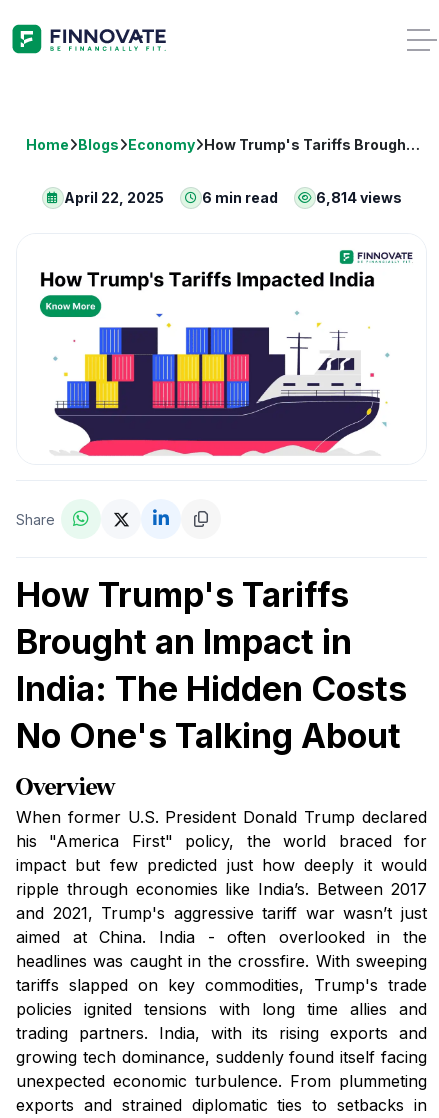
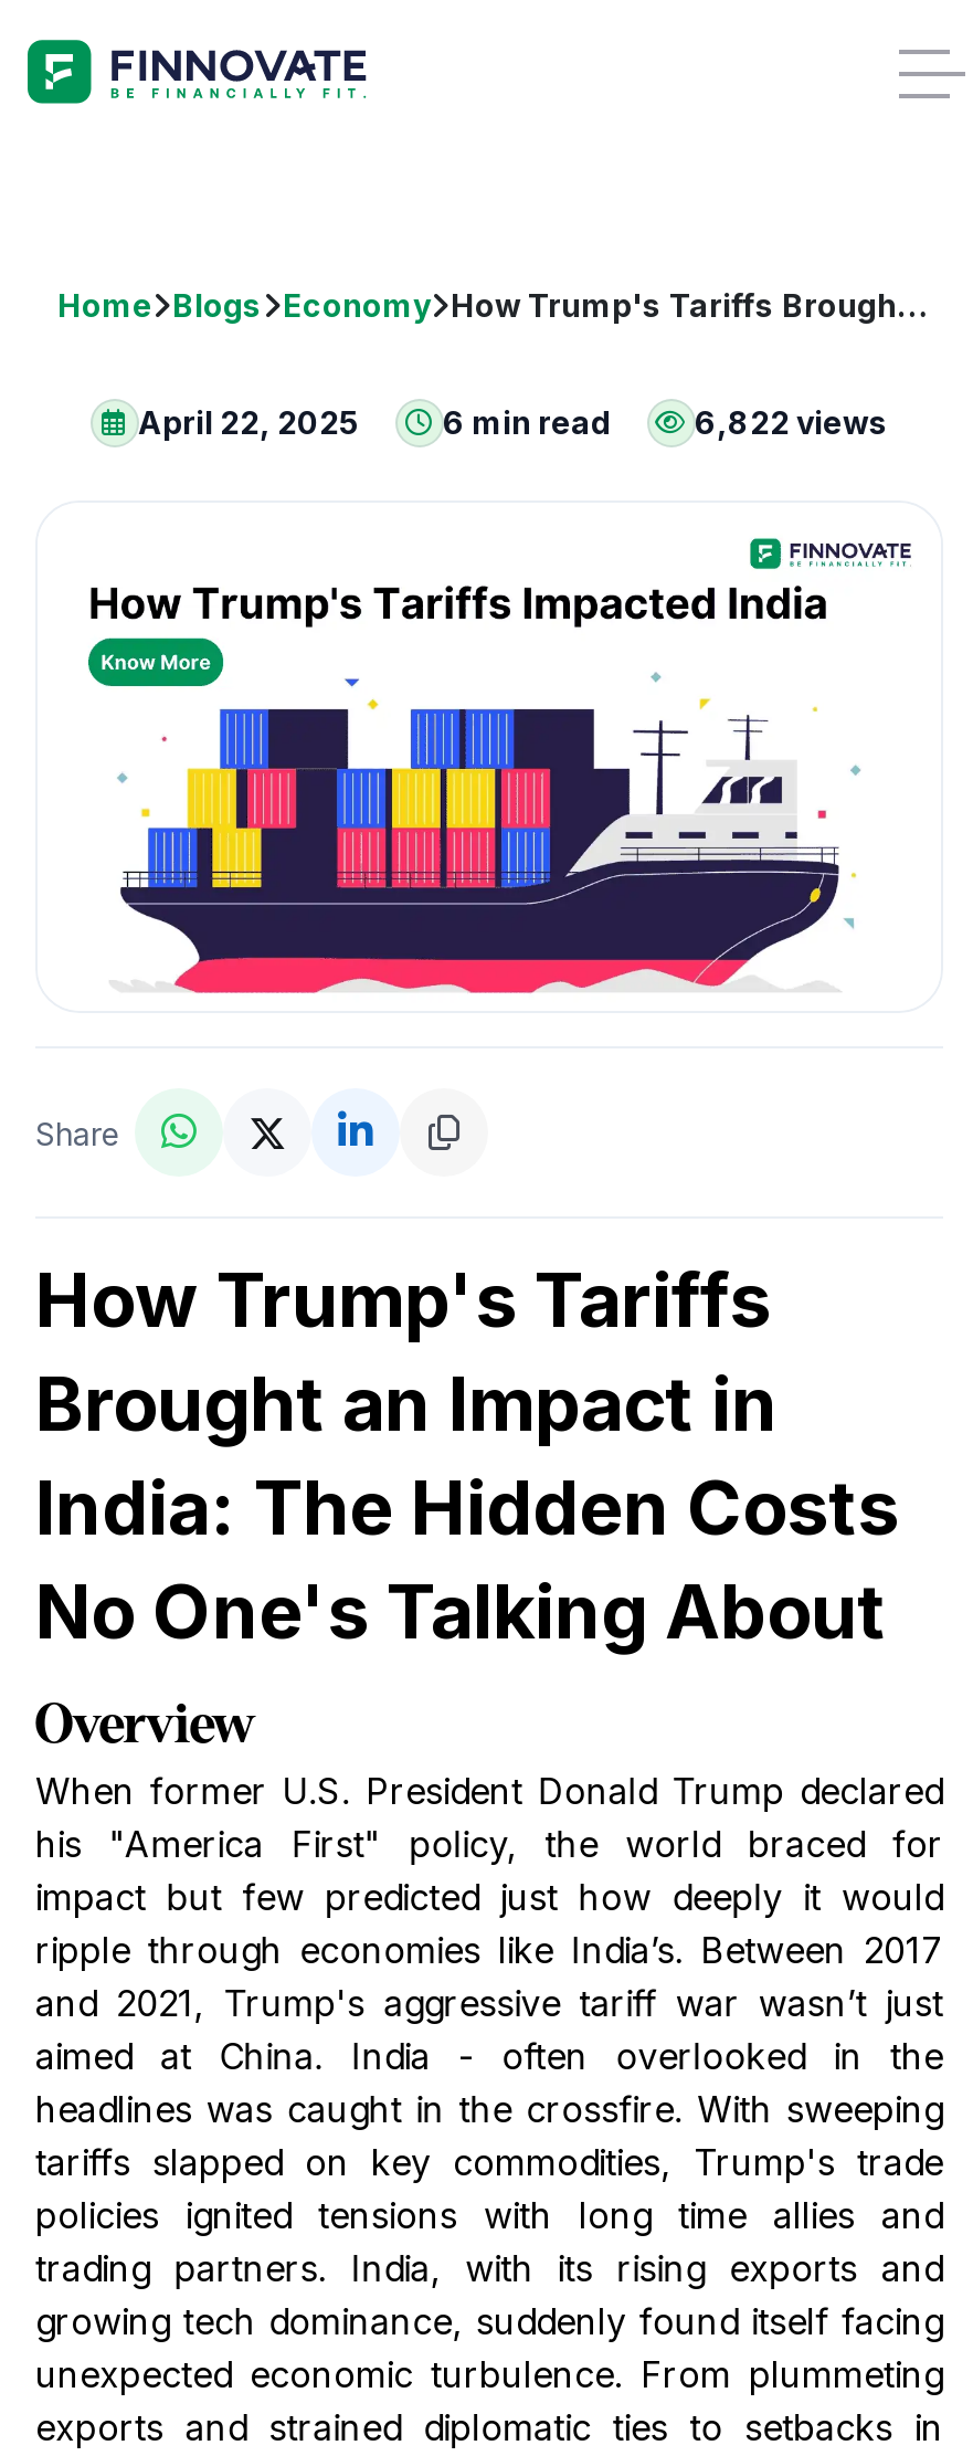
- 6,814 views
+ 6,822 views
